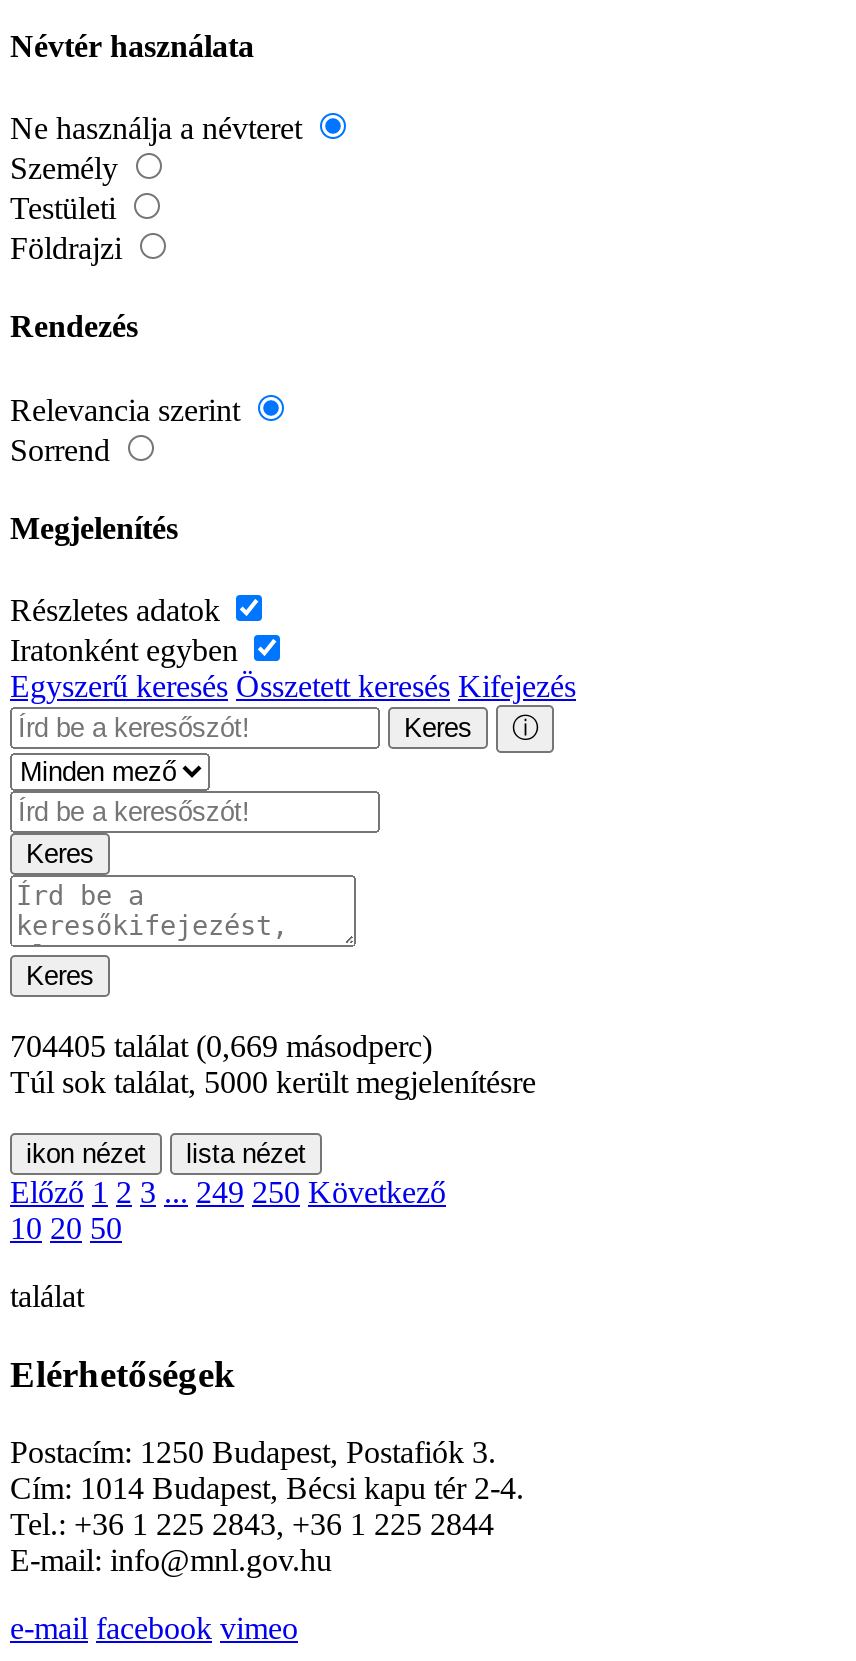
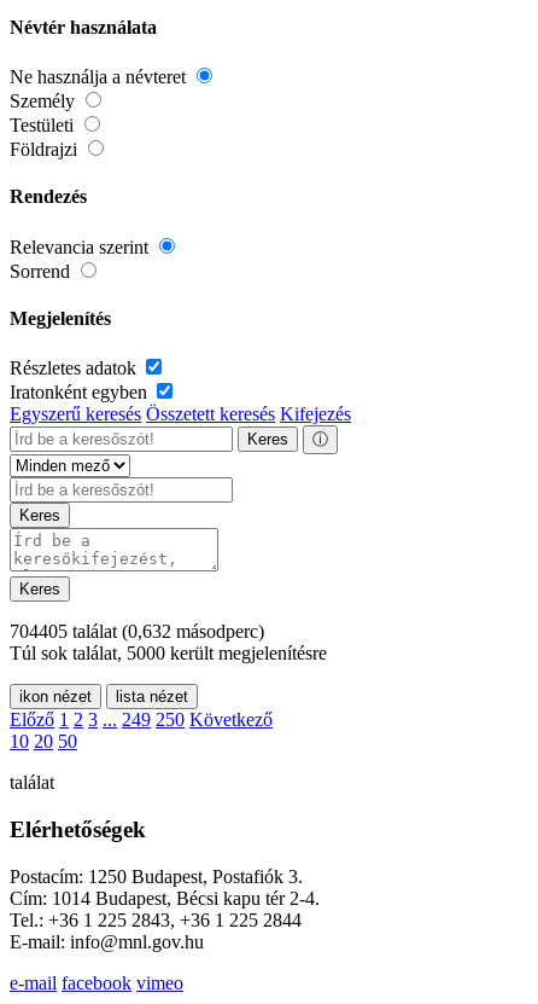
- 704405 találat (0,669 másodperc)
+ 704405 találat (0,632 másodperc)
